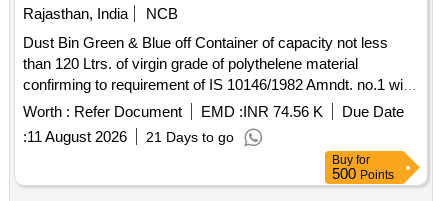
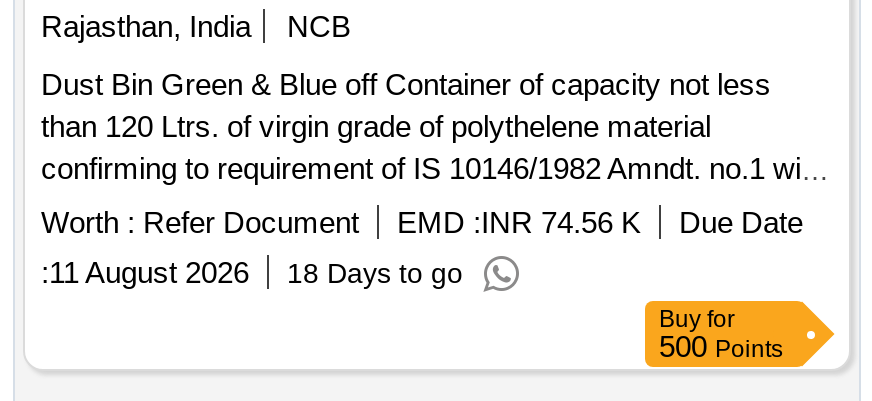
- :11 August 2026 21 Days to go
+ :11 August 2026 18 Days to go
